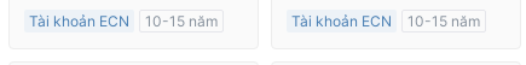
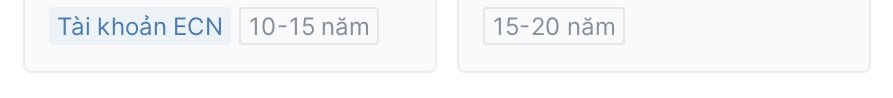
- Tài khoản ECN
- 10-15 năm
+ 15-20 năm
